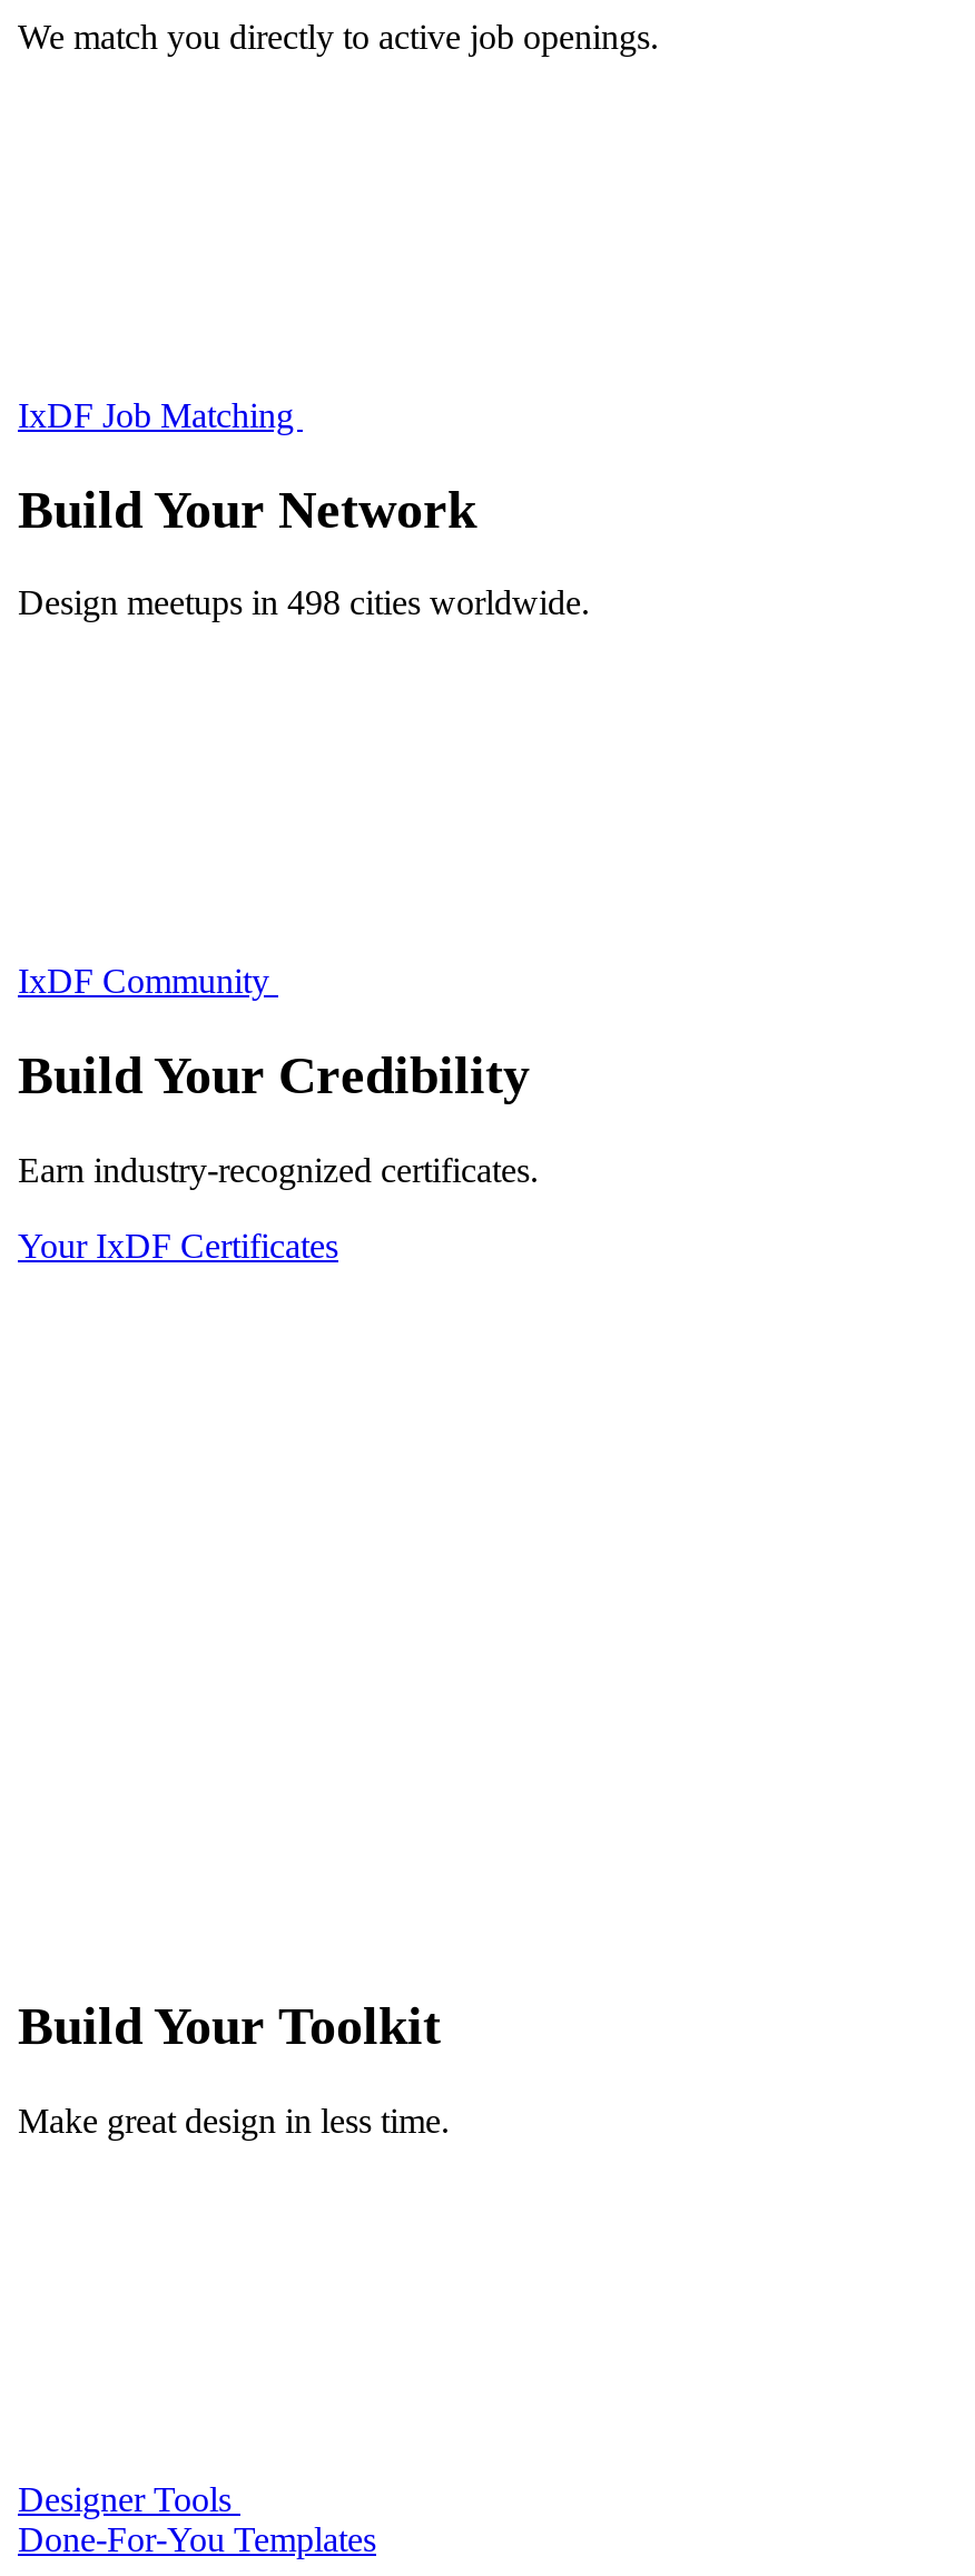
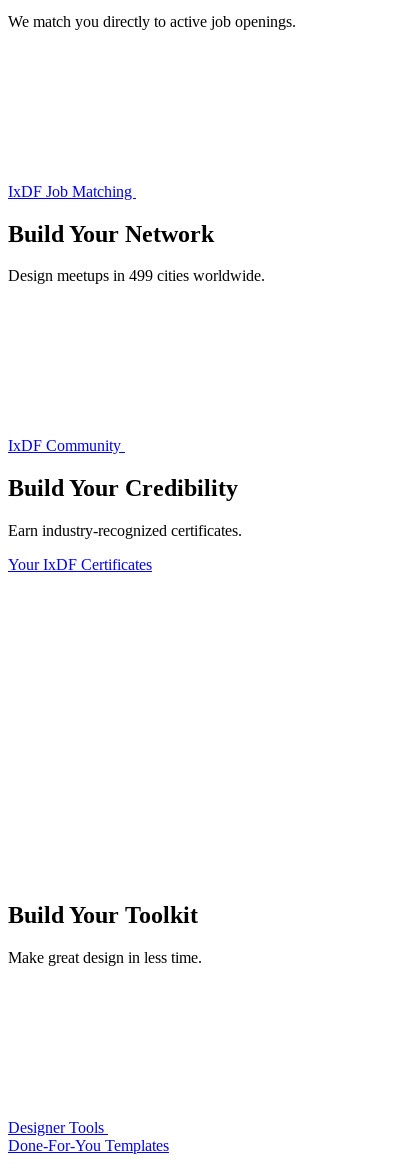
- Design meetups in 498 cities worldwide.
+ Design meetups in 499 cities worldwide.
